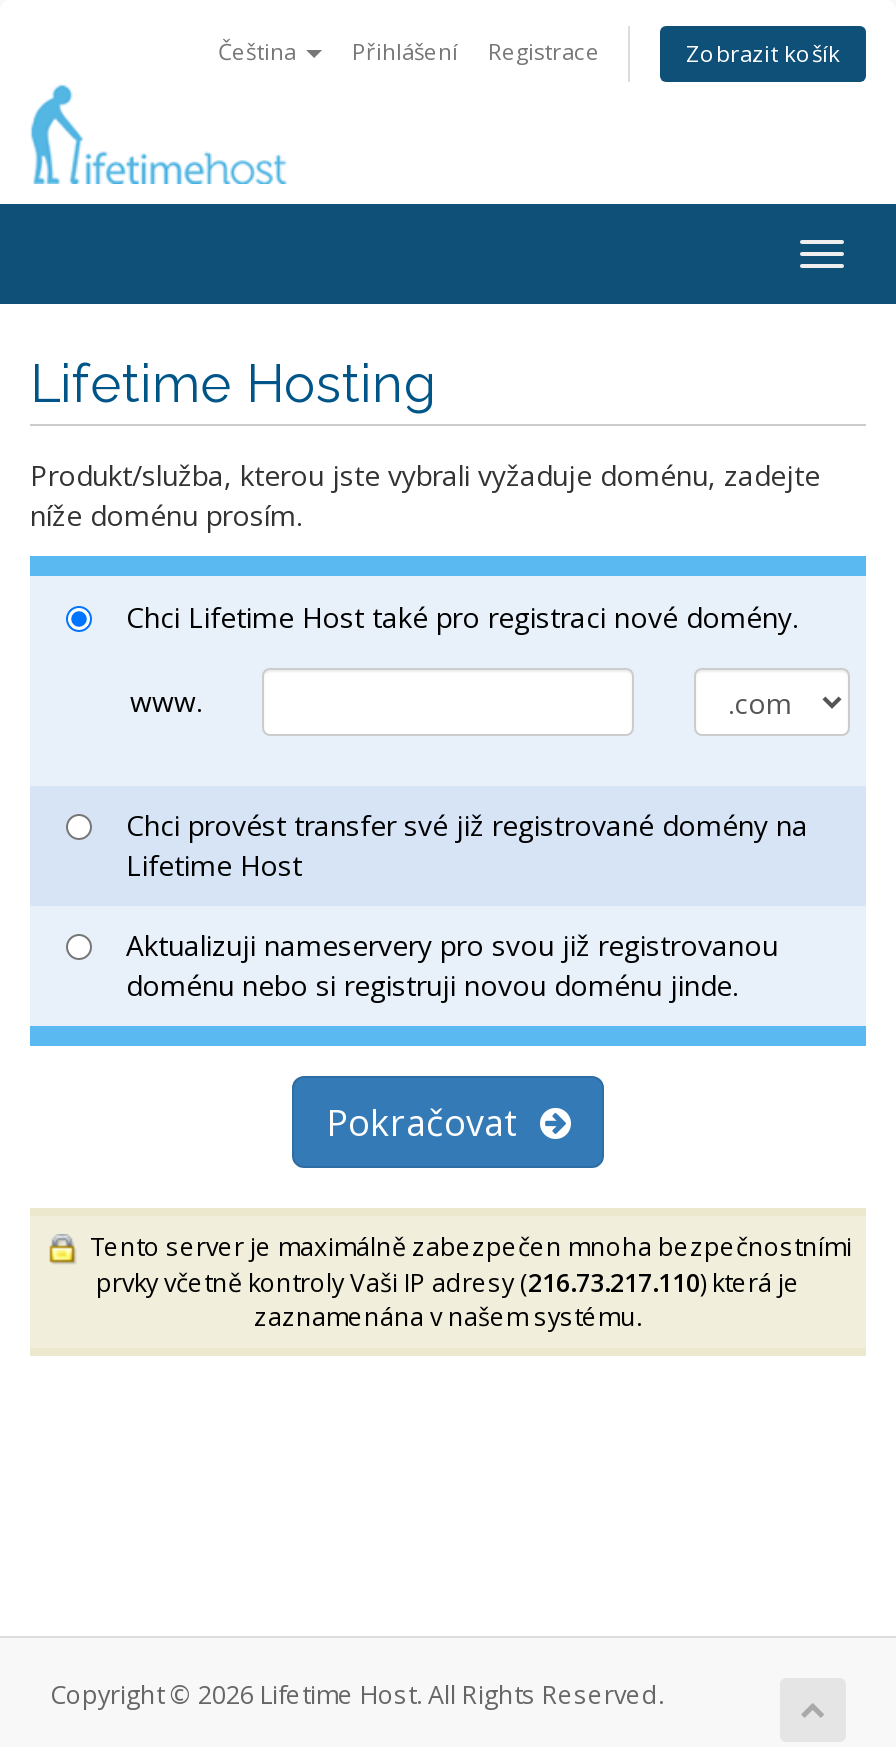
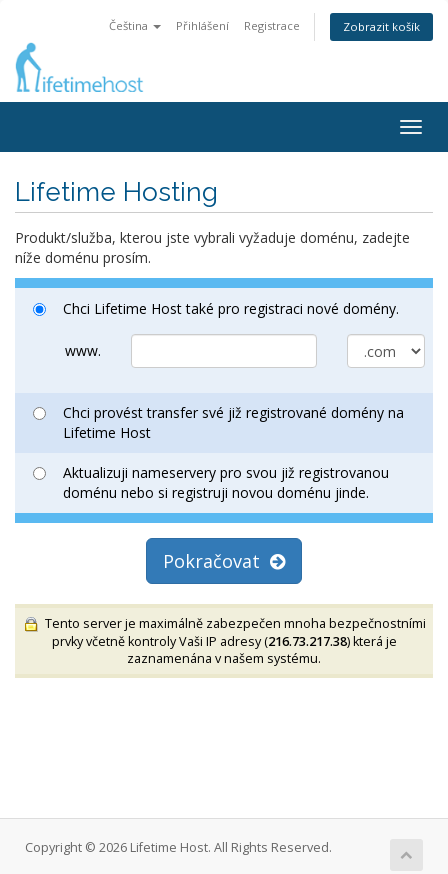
- prvky včetně kontroly Vaši IP adresy (216.73.217.110) která je
+ prvky včetně kontroly Vaši IP adresy (216.73.217.38) která je
